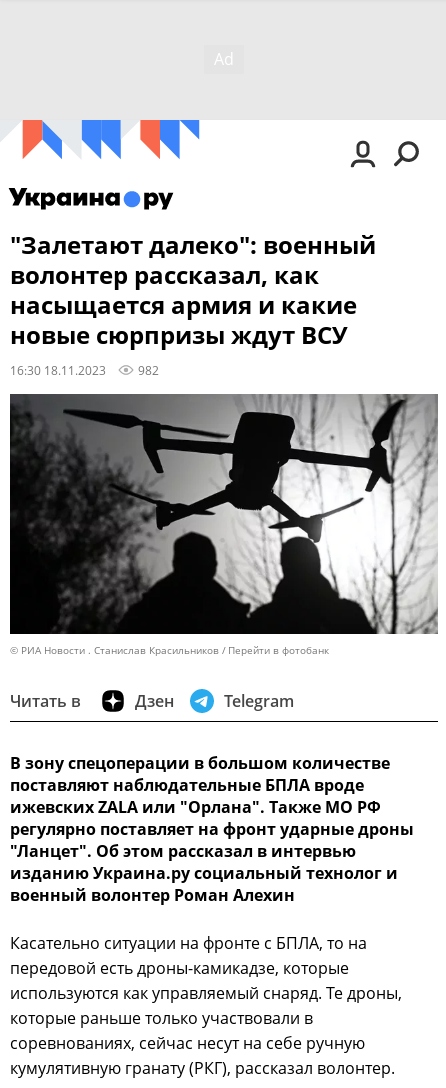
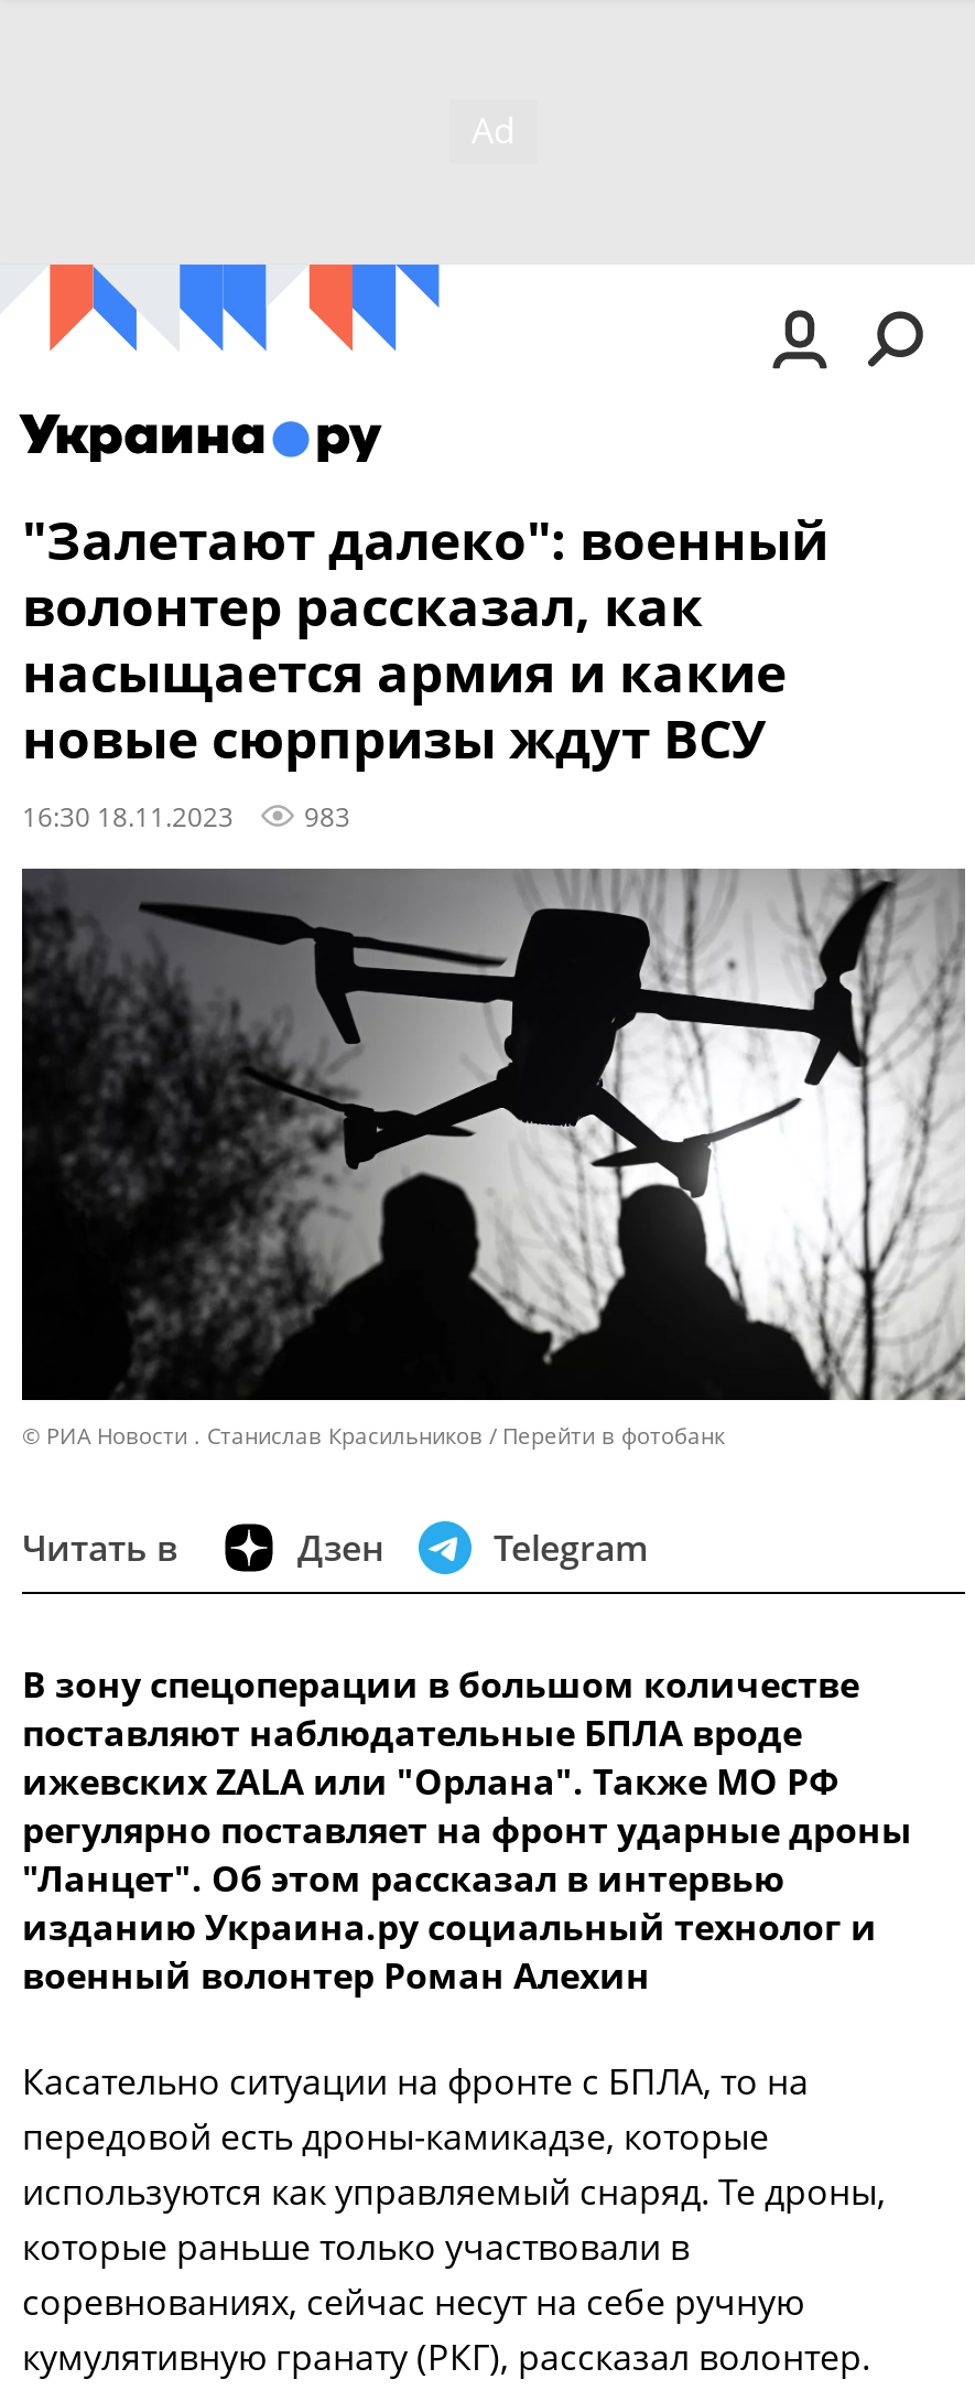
- 16:30 18.11.2023 982
+ 16:30 18.11.2023 983
